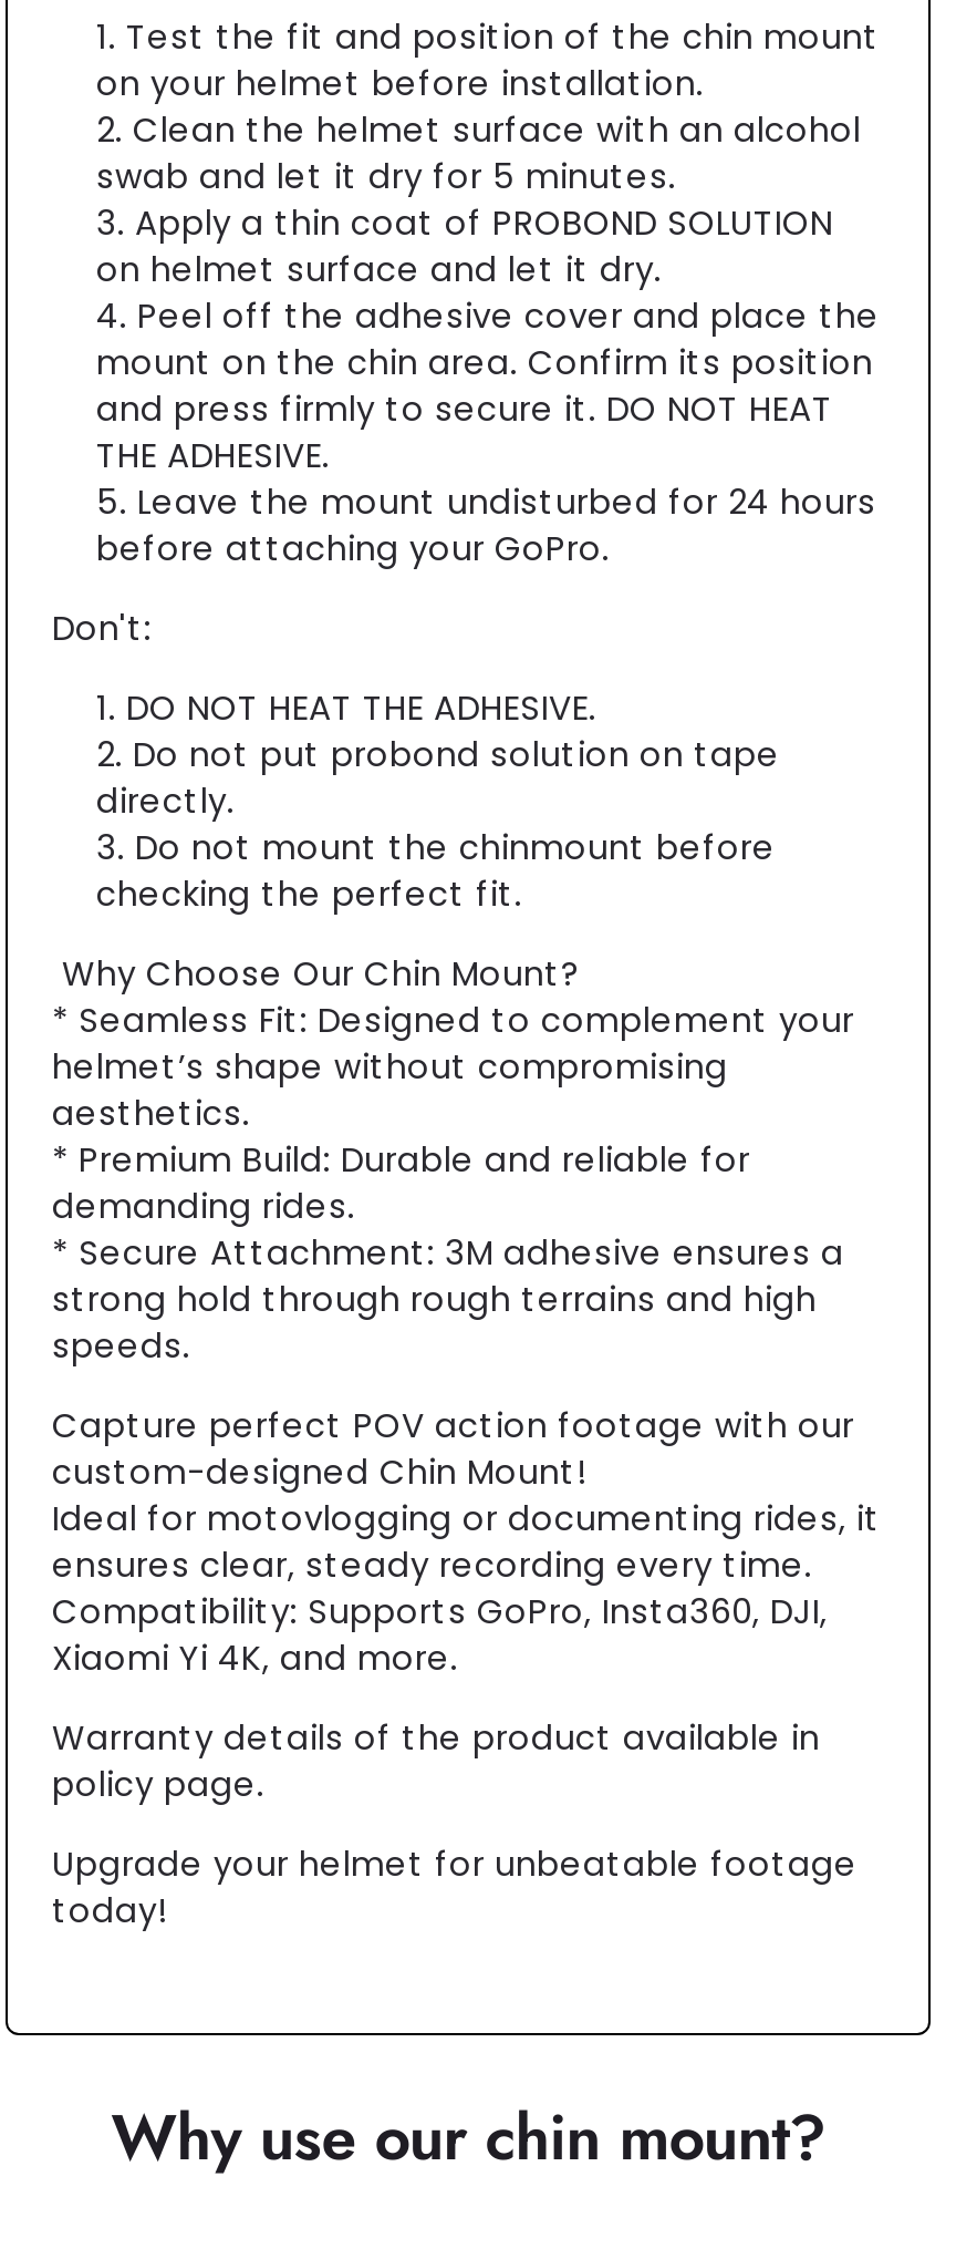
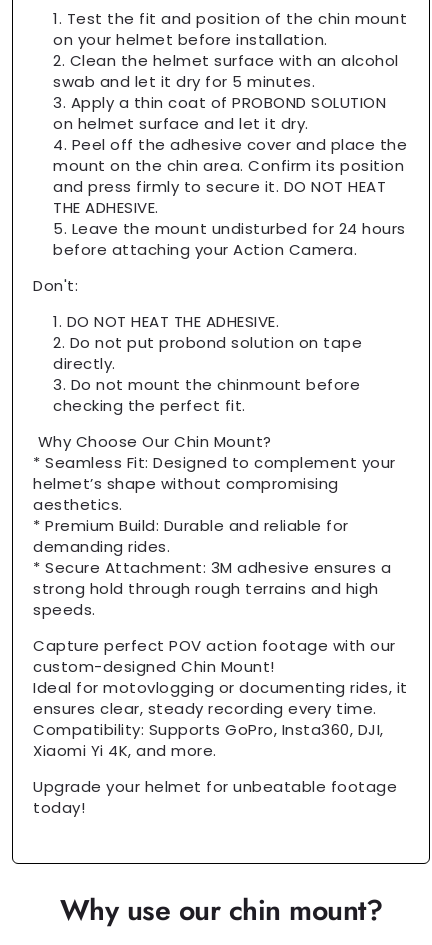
- before attaching your GoPro.
+ before attaching your Action Camera.

- Warranty details of the product available in
- policy page.
